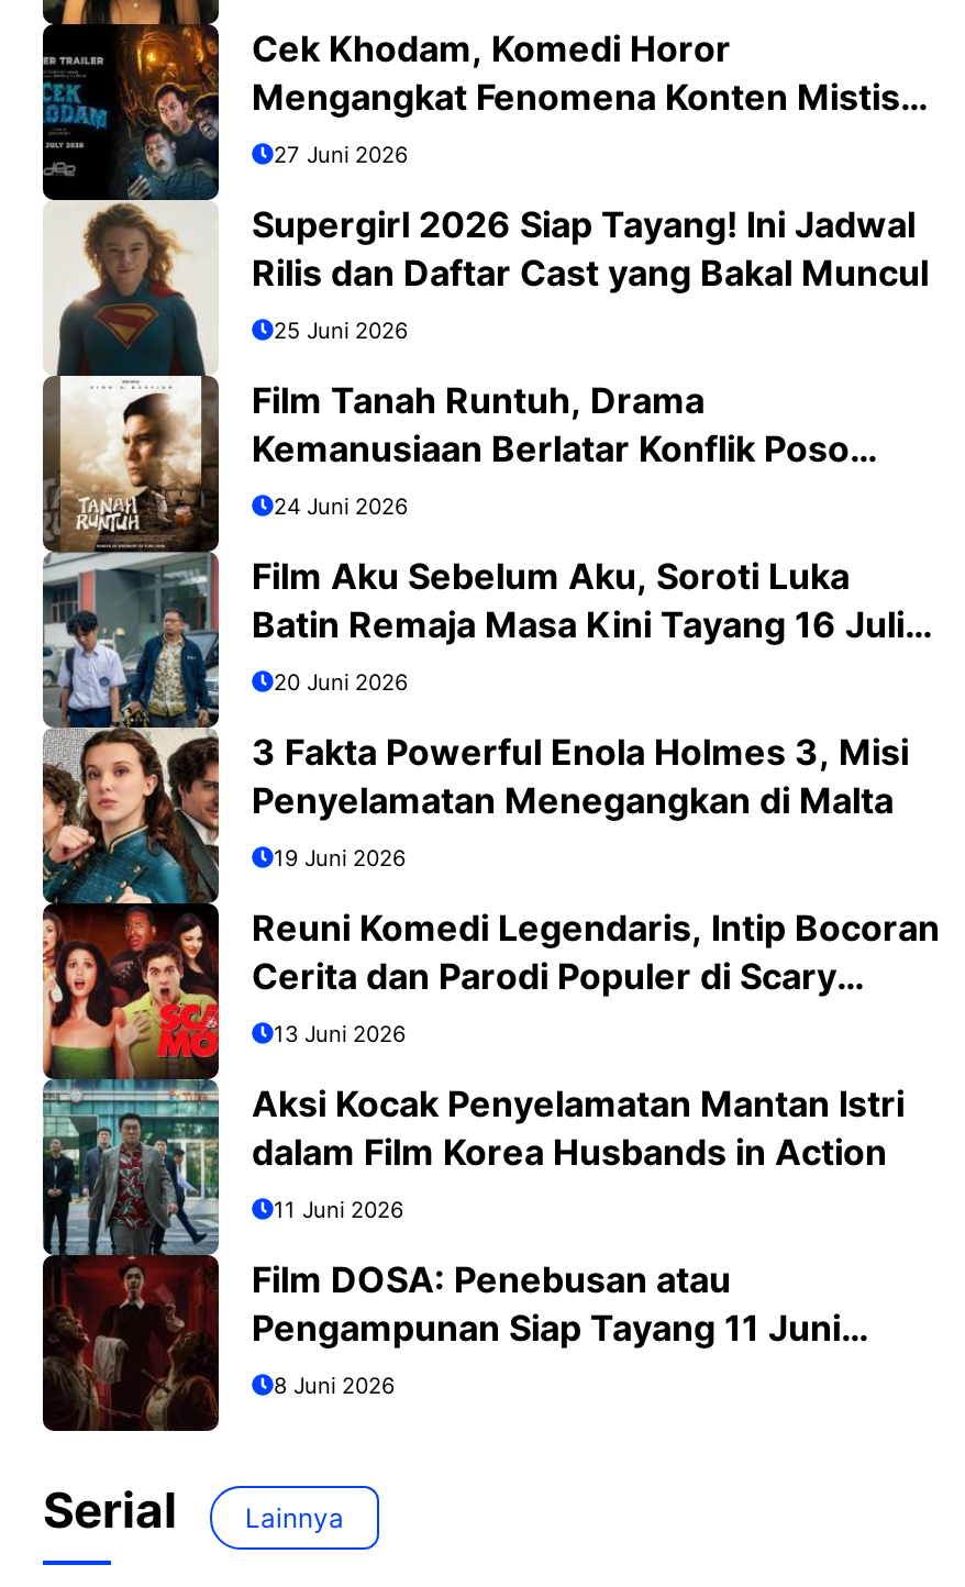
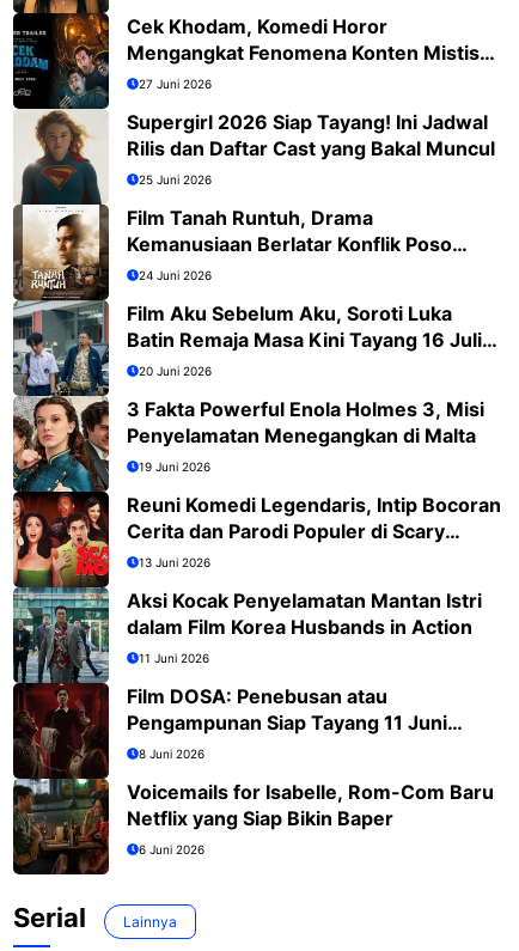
+ [image]
+ Voicemails for Isabelle, Rom-Com Baru
+ Netflix yang Siap Bikin Baper
+ 6 Juni 2026
